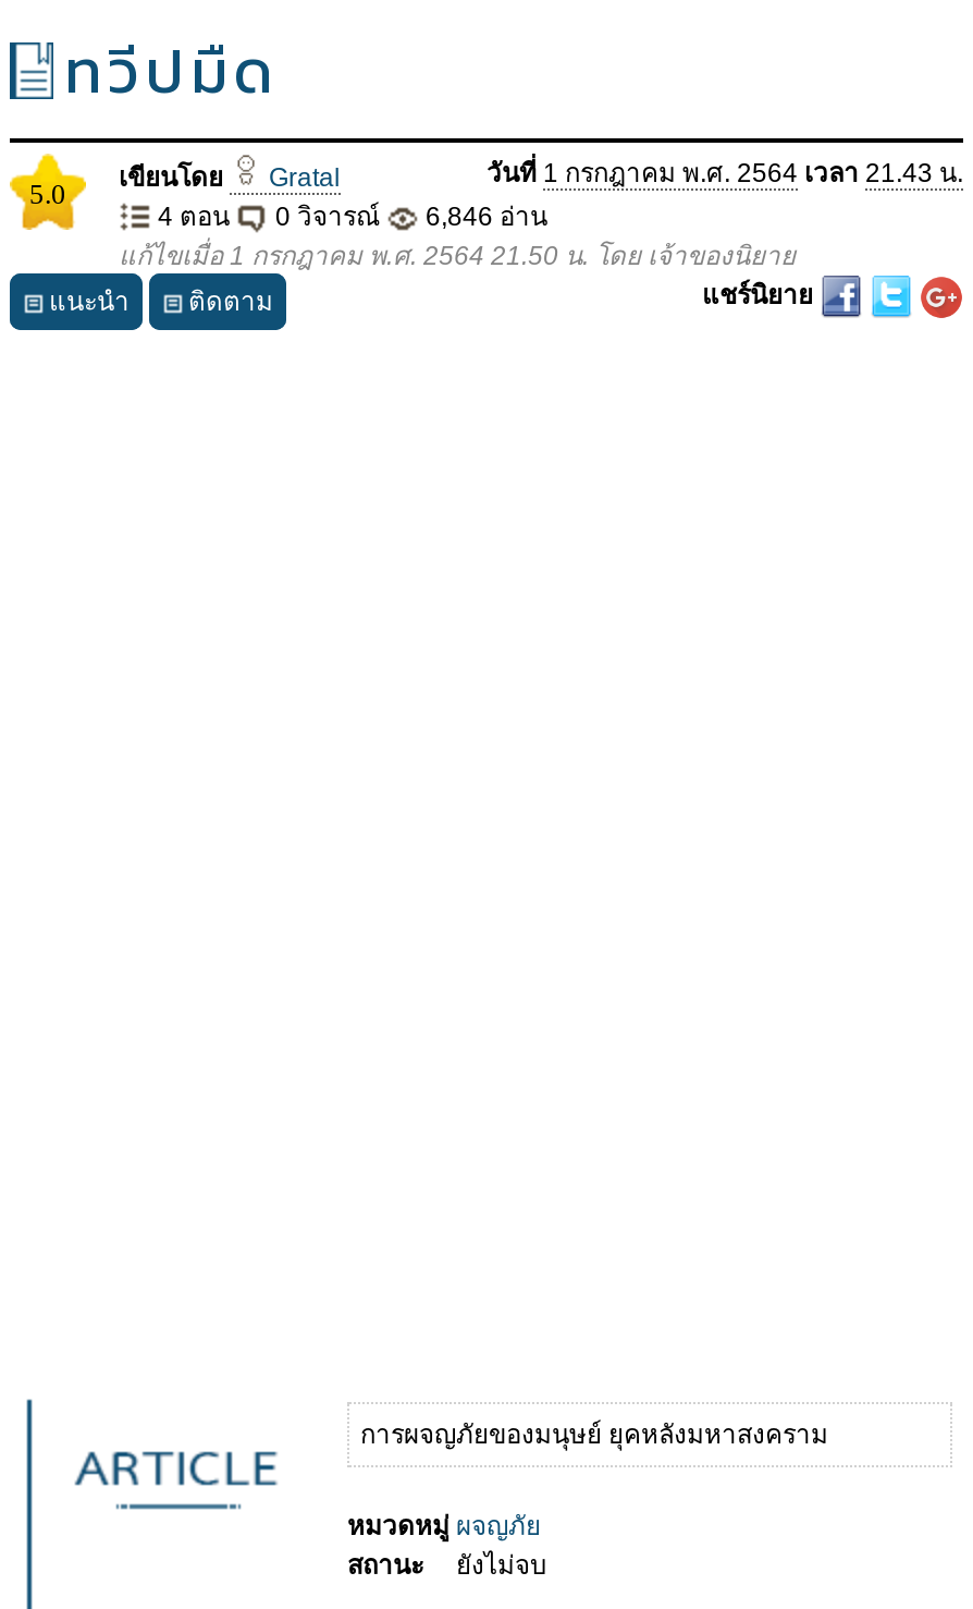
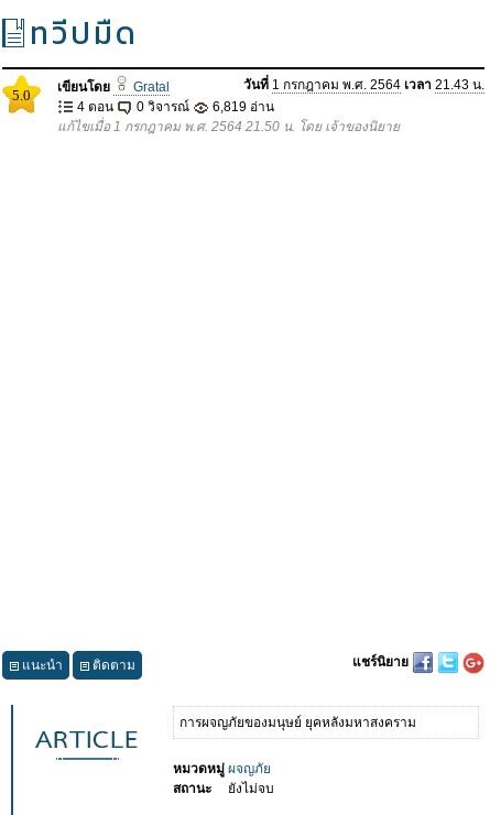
- 4 ตอน 0 วิจารณ์ 6,846 อ่าน
+ 4 ตอน 0 วิจารณ์ 6,819 อ่าน

moved down: แนะนำ | ติดตาม | แชร์นิยาย
